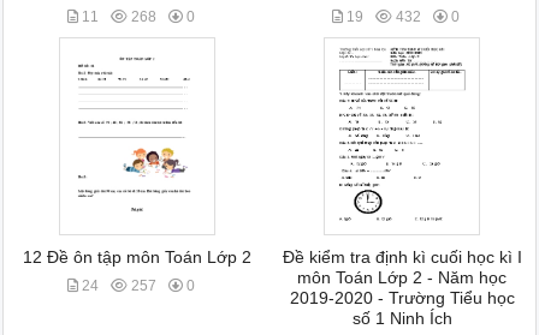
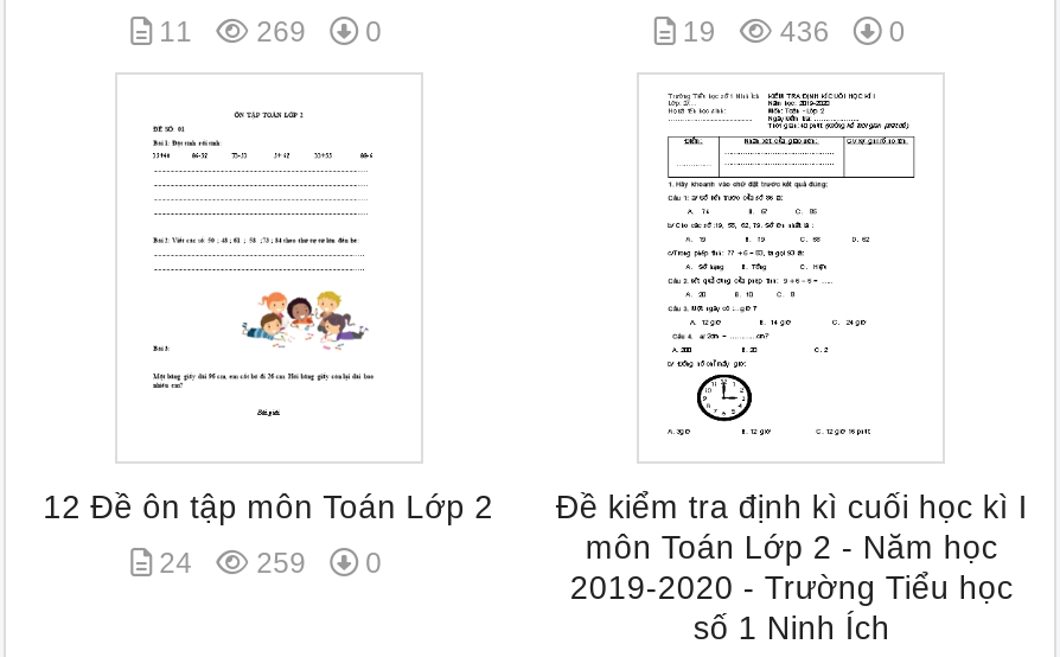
- 11 268 0
+ 11 269 0

- 19 432 0
+ 19 436 0

- 24 257 0
+ 24 259 0
